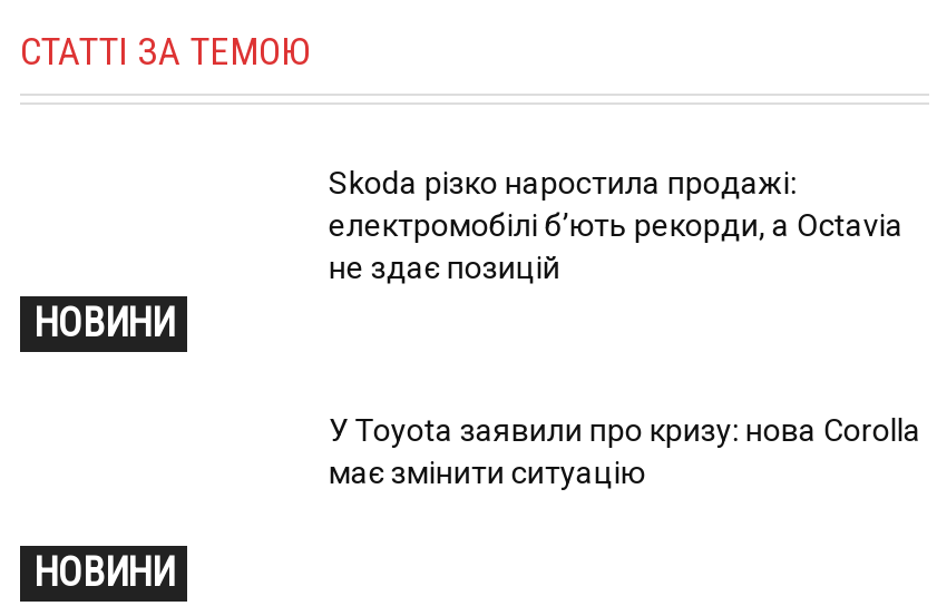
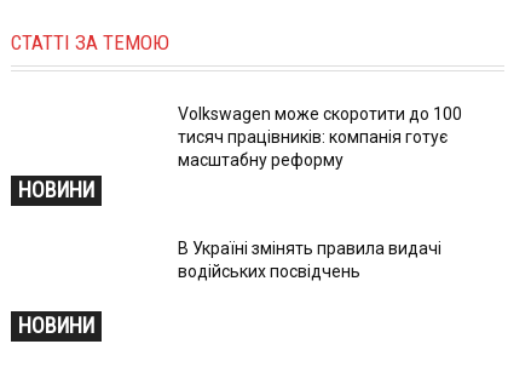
- Skoda різко наростила продажі:
- електромобілі б’ють рекорди, а Octavia
- не здає позицій
+ Volkswagen може скоротити до 100
+ тисяч працівників: компанія готує
+ масштабну реформу

- У Toyota заявили про кризу: нова Corolla
- має змінити ситуацію
+ В Україні змінять правила видачі
+ водійських посвідчень
